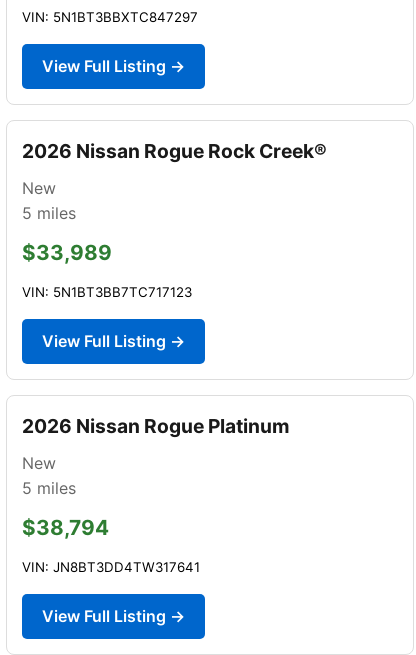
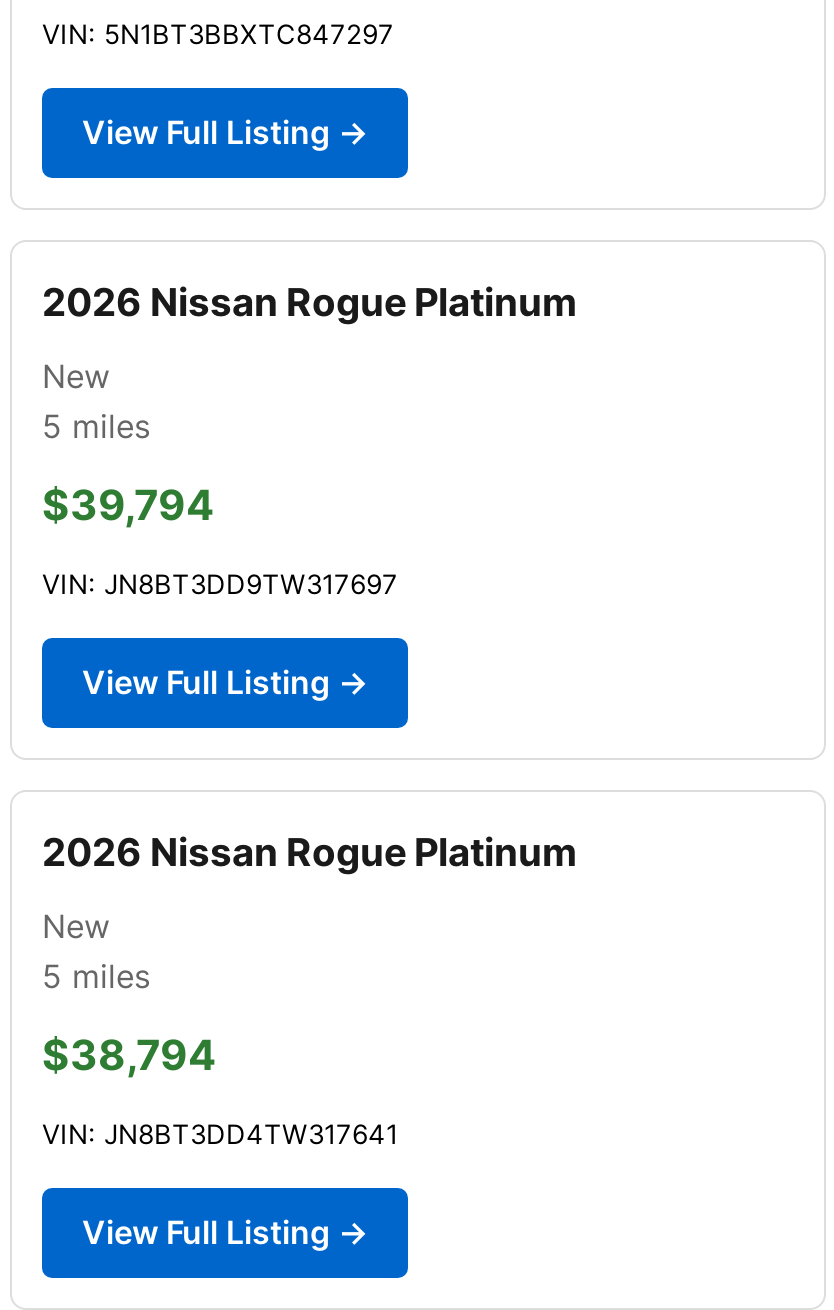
- 2026 Nissan Rogue Rock Creek®
+ 2026 Nissan Rogue Platinum

- $33,989
+ $39,794

- VIN: 5N1BT3BB7TC717123
+ VIN: JN8BT3DD9TW317697
